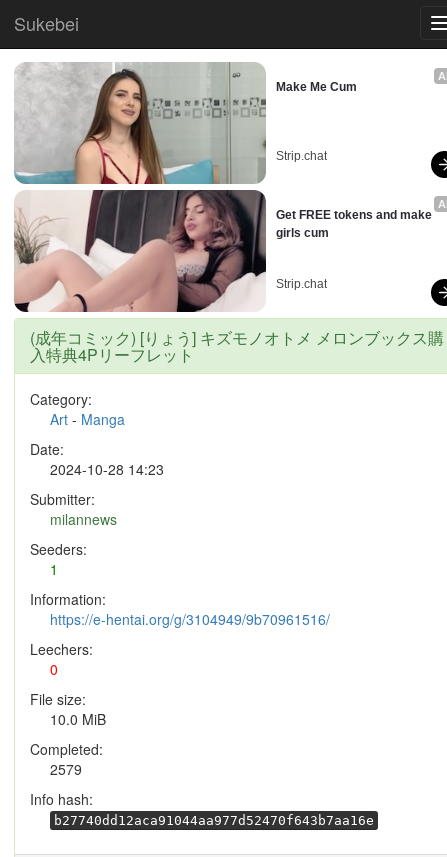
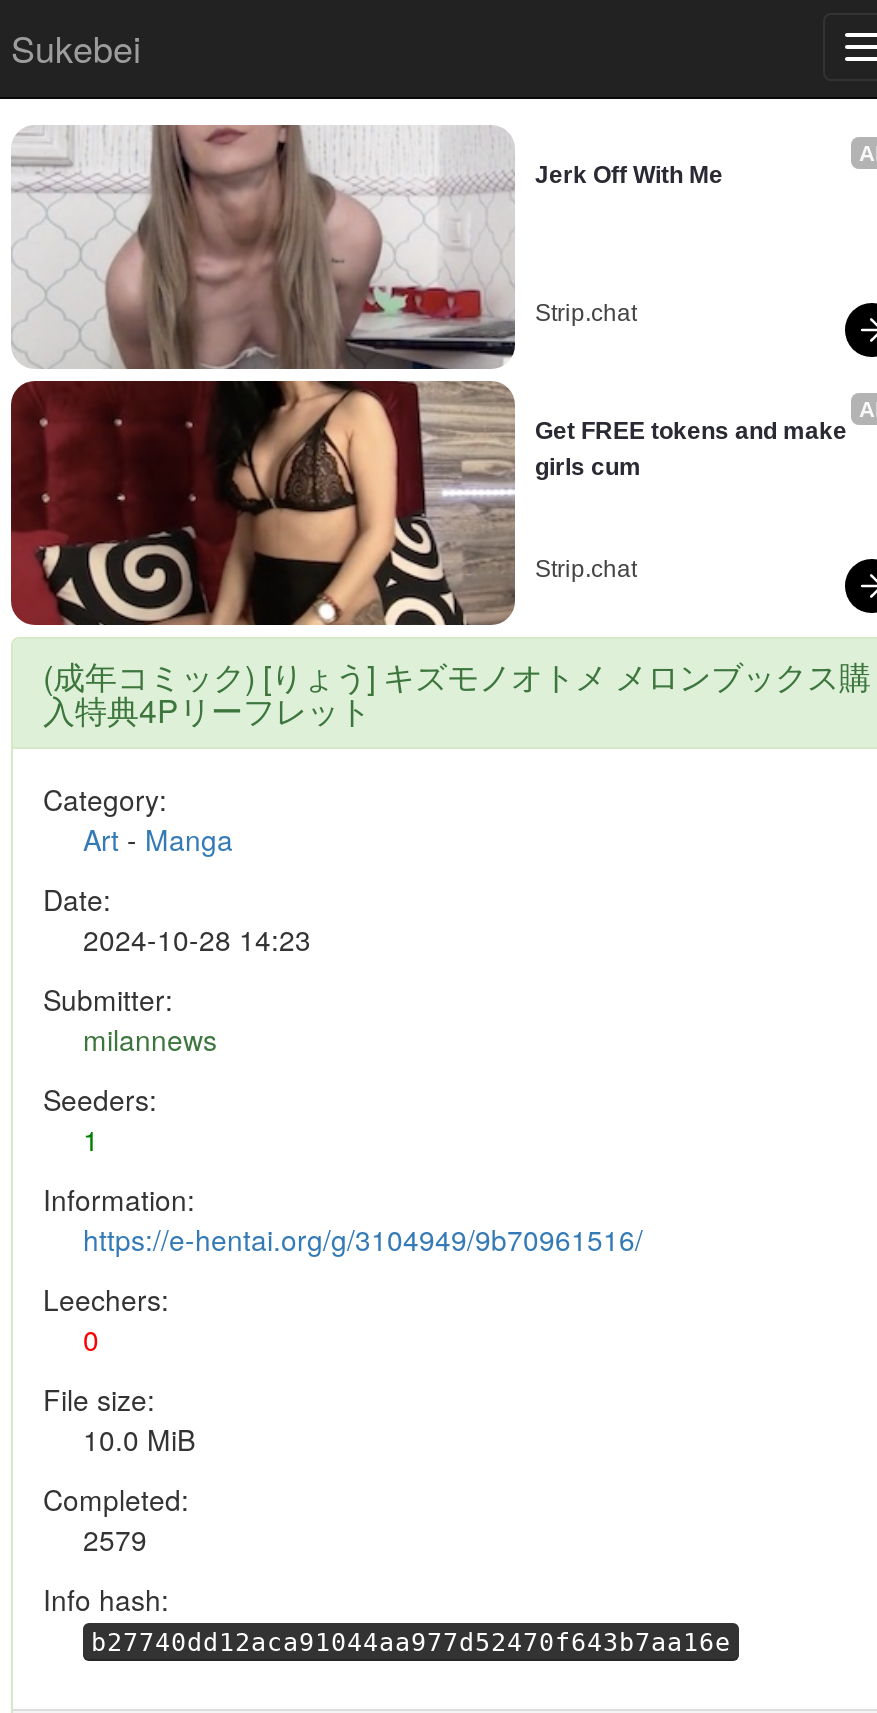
- [image]
- Make Me Cum
+ [image]
+ Jerk Off With Me
